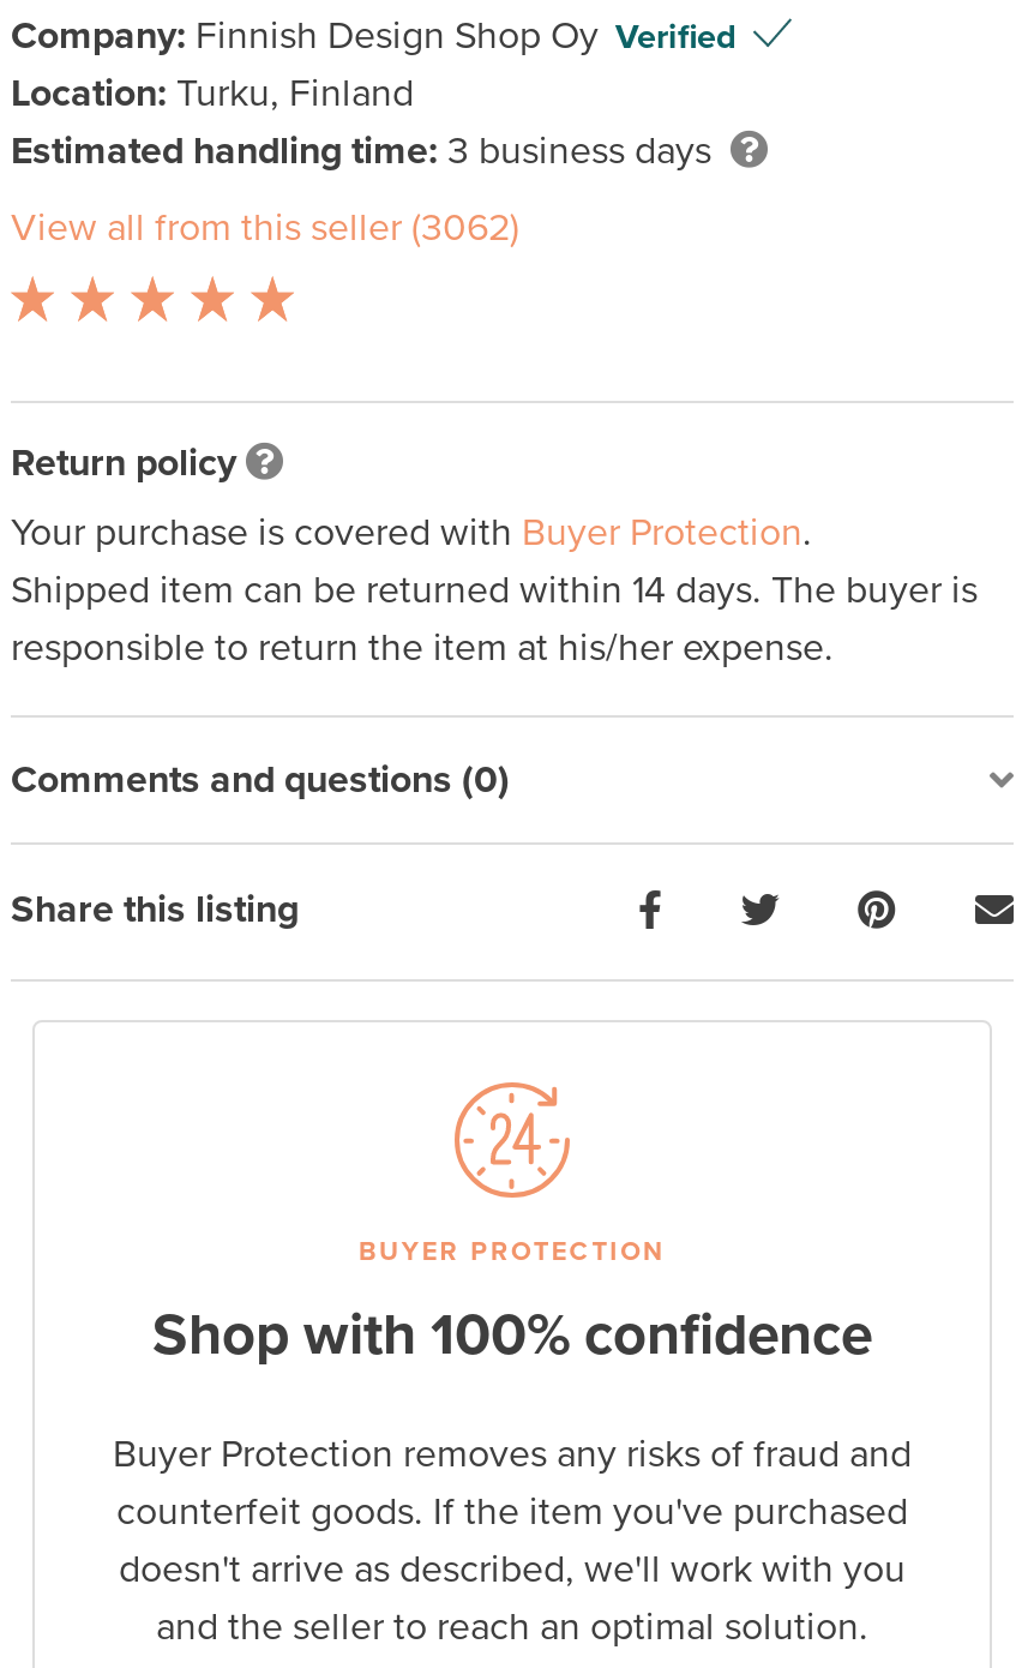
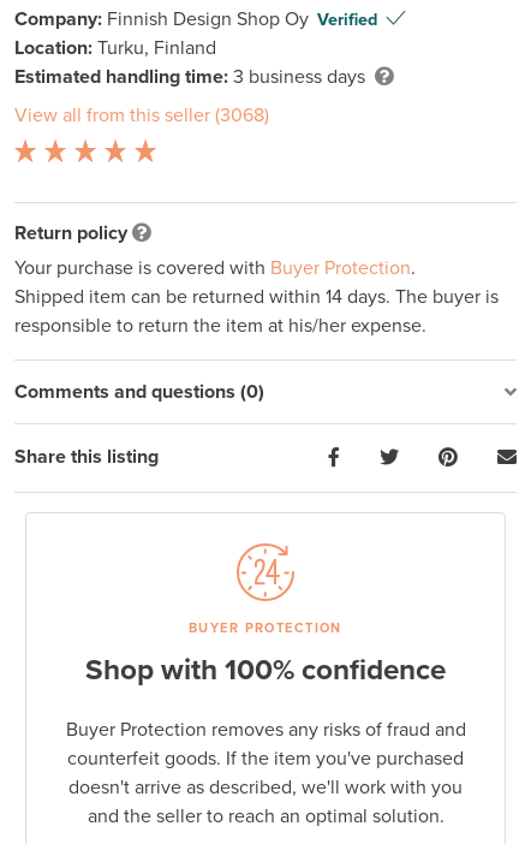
- View all from this seller (3062)
+ View all from this seller (3068)
